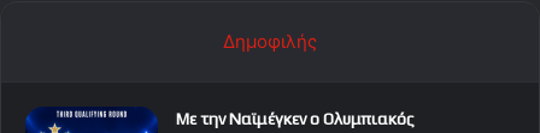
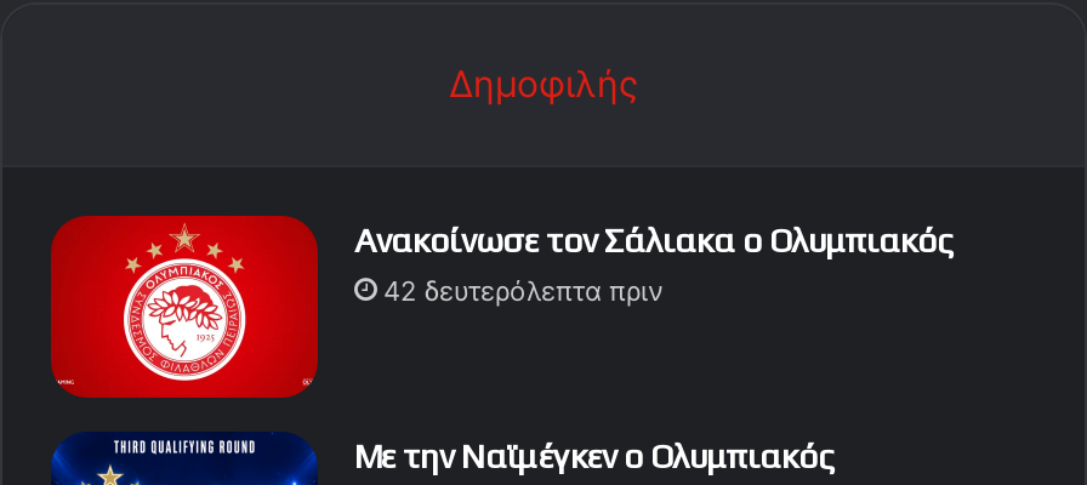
+ [image]
+ Ανακοίνωσε τον Σάλιακα ο Ολυμπιακός
+ 42 δευτερόλεπτα πριν
